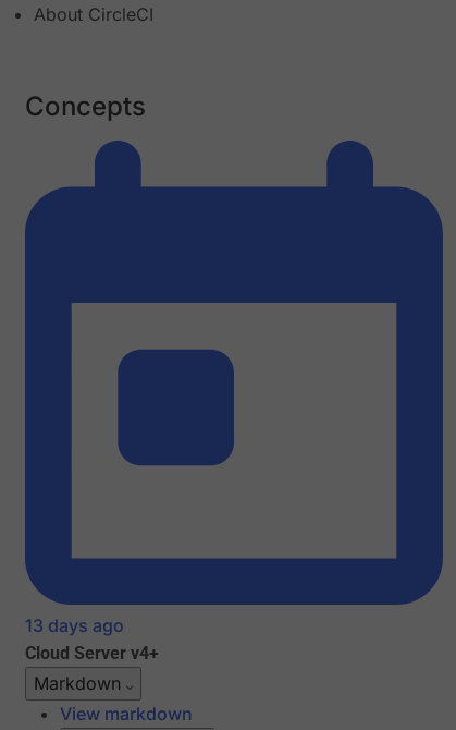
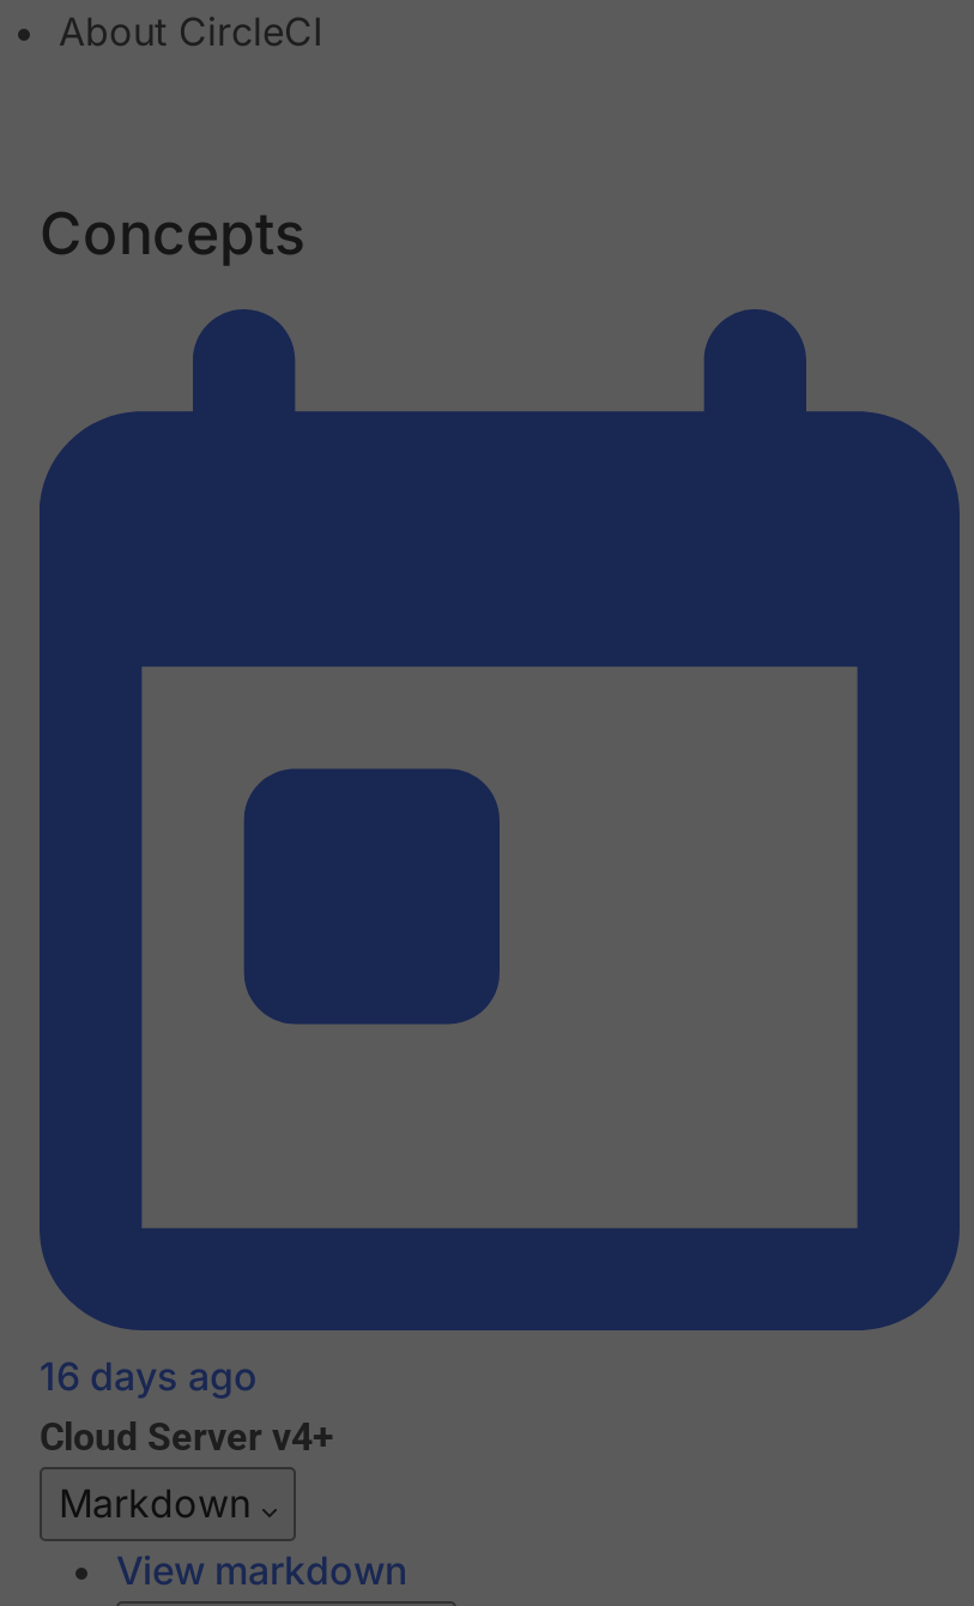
- 13 days ago
+ 16 days ago
